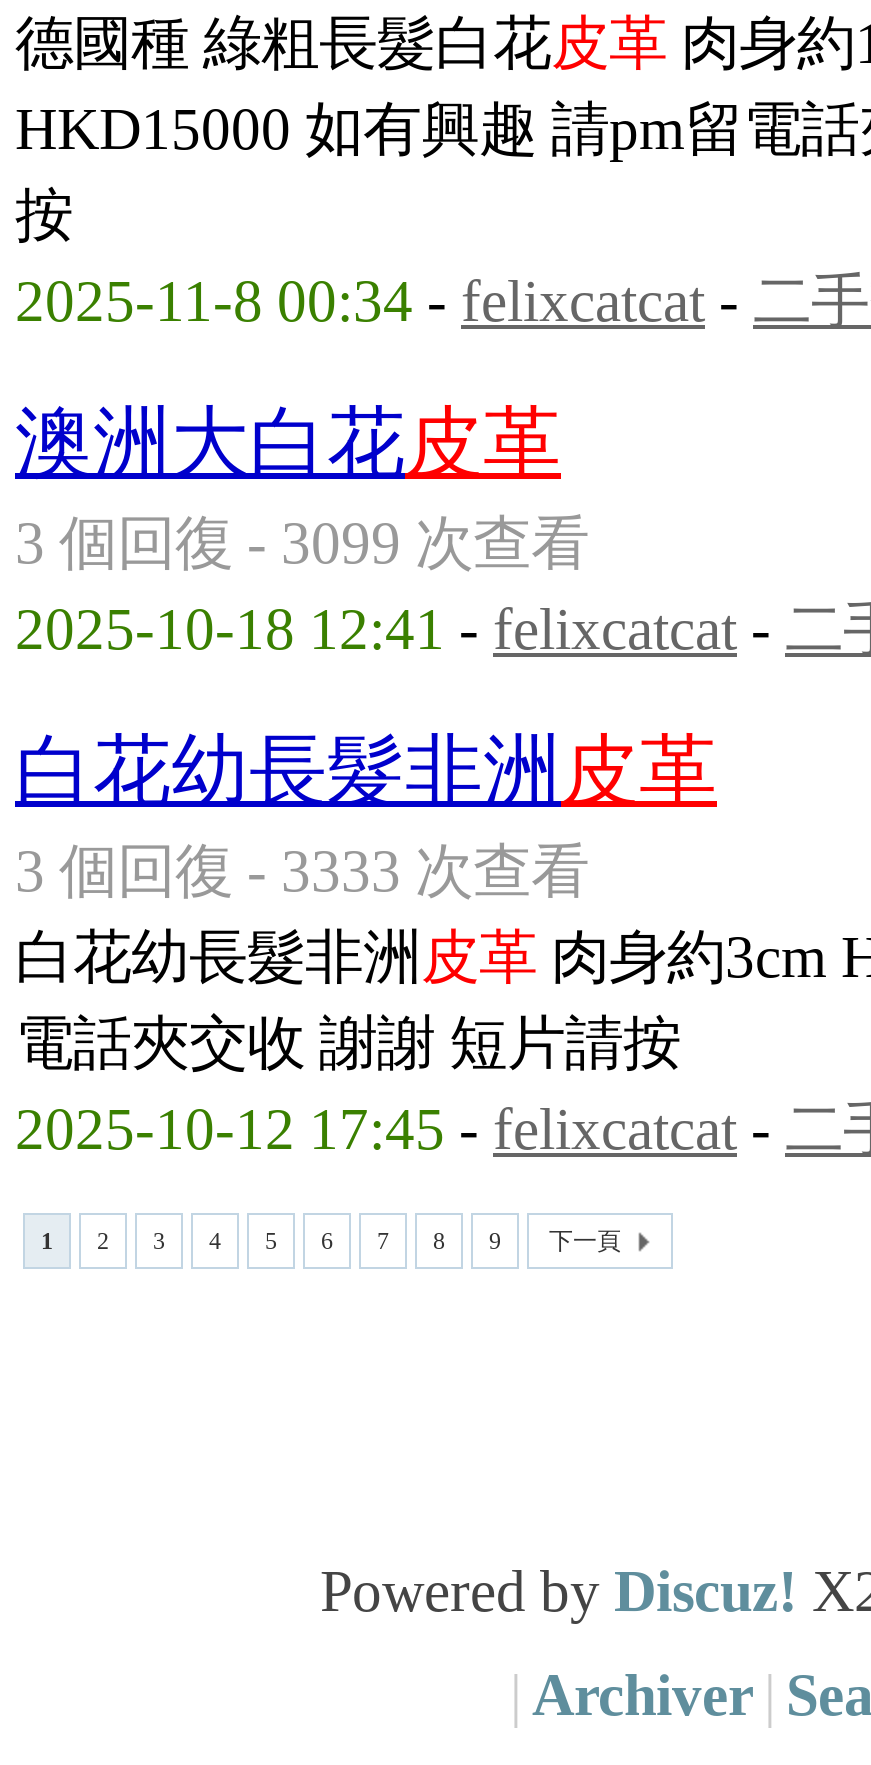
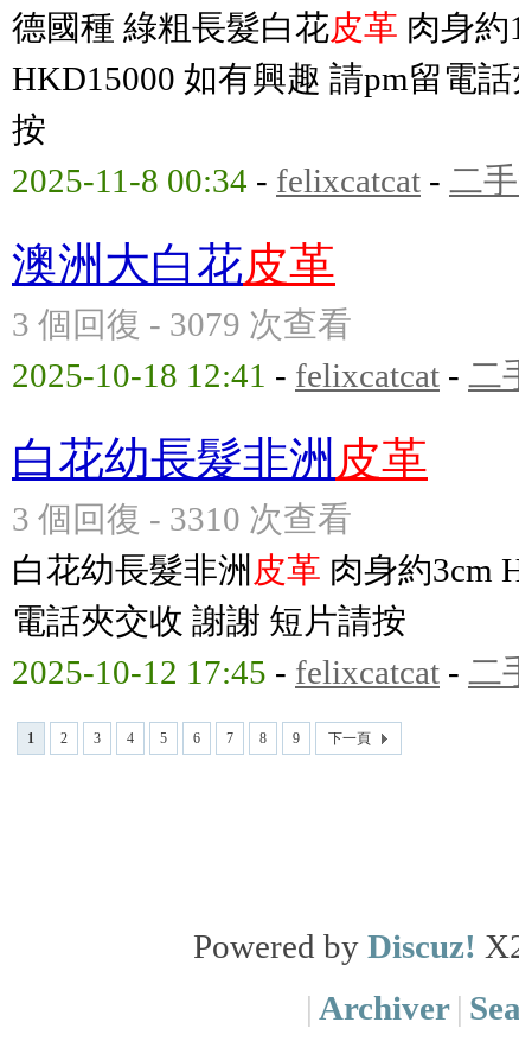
- 3 個回復 - 3099 次查看
+ 3 個回復 - 3079 次查看

- 3 個回復 - 3333 次查看
+ 3 個回復 - 3310 次查看
